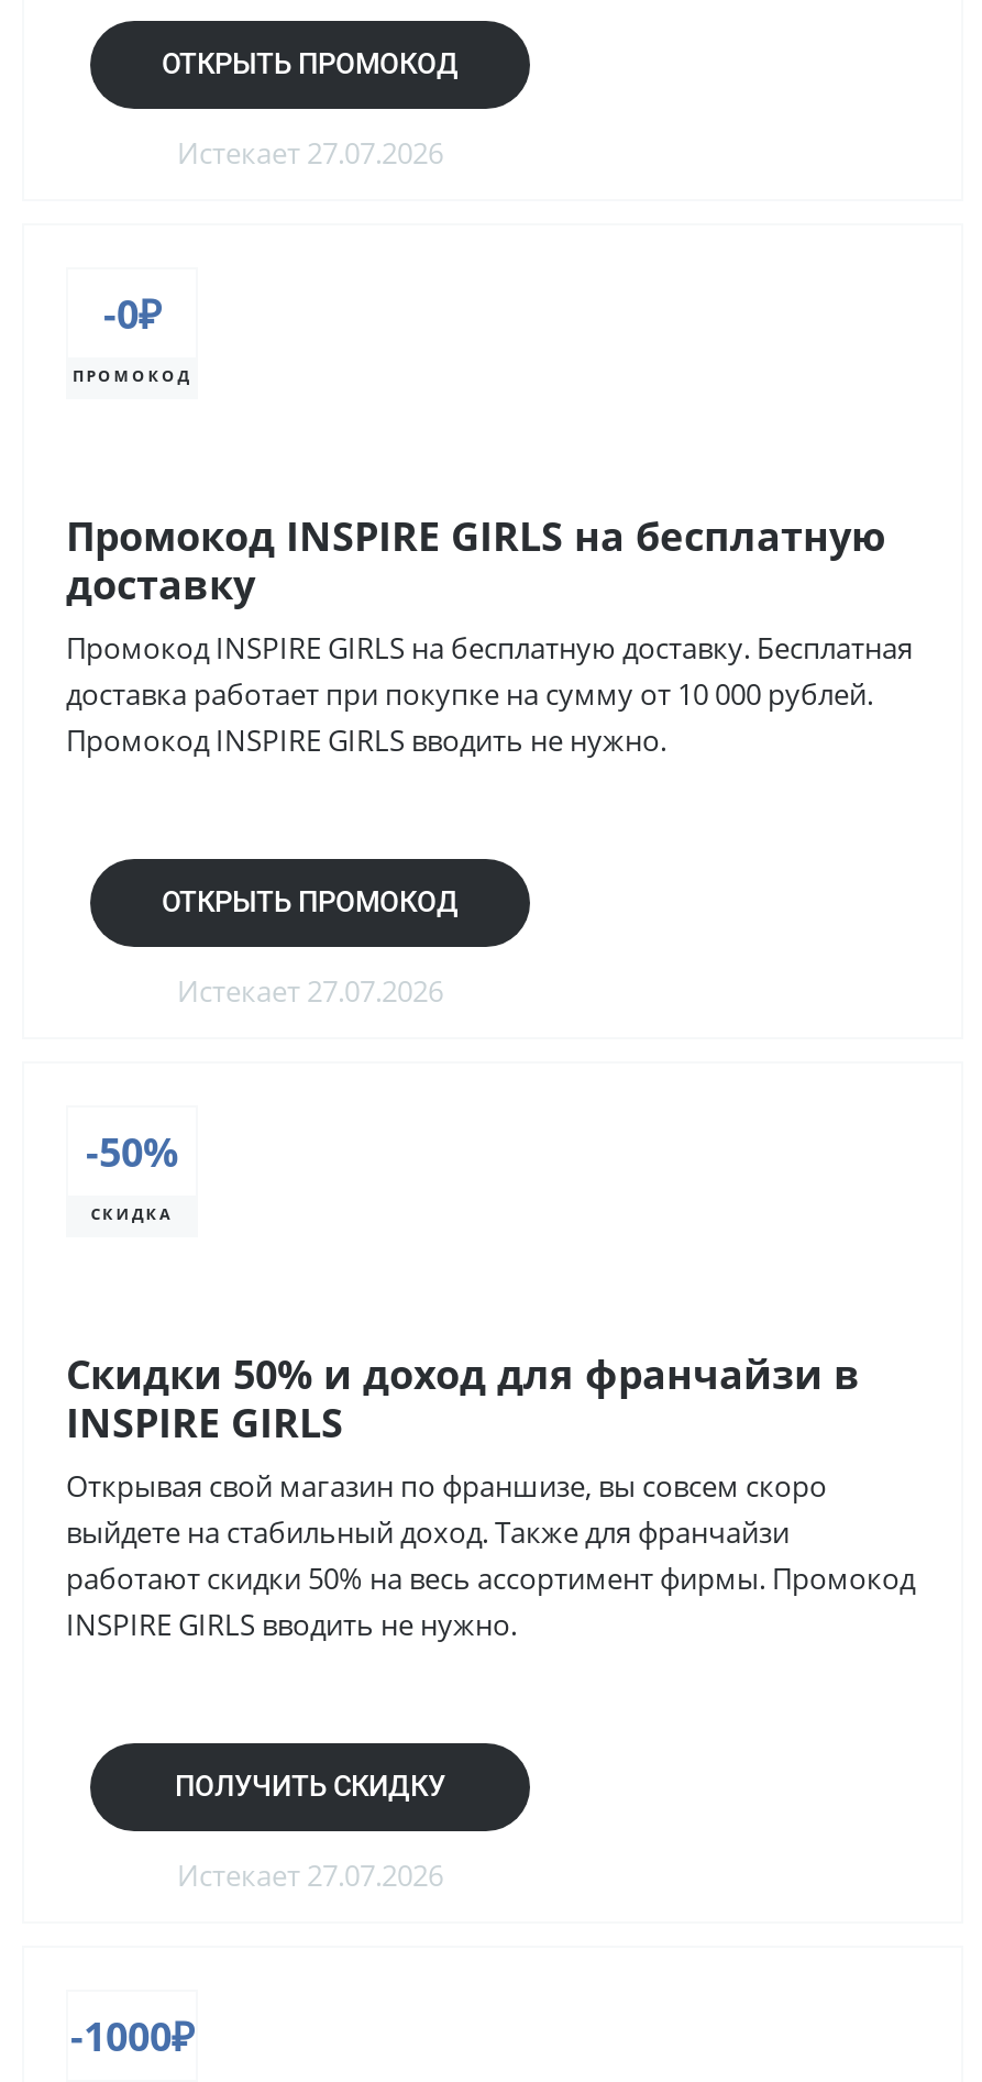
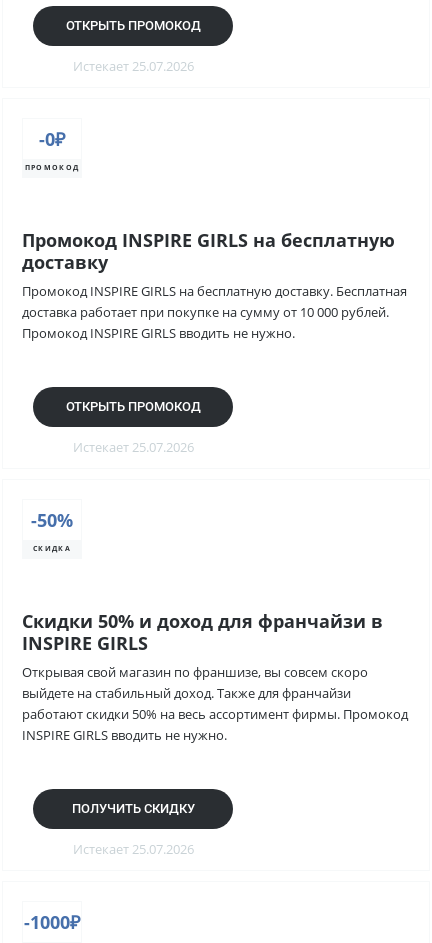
- Истекает 27.07.2026
+ Истекает 25.07.2026

- Истекает 27.07.2026
+ Истекает 25.07.2026

- Истекает 27.07.2026
+ Истекает 25.07.2026
